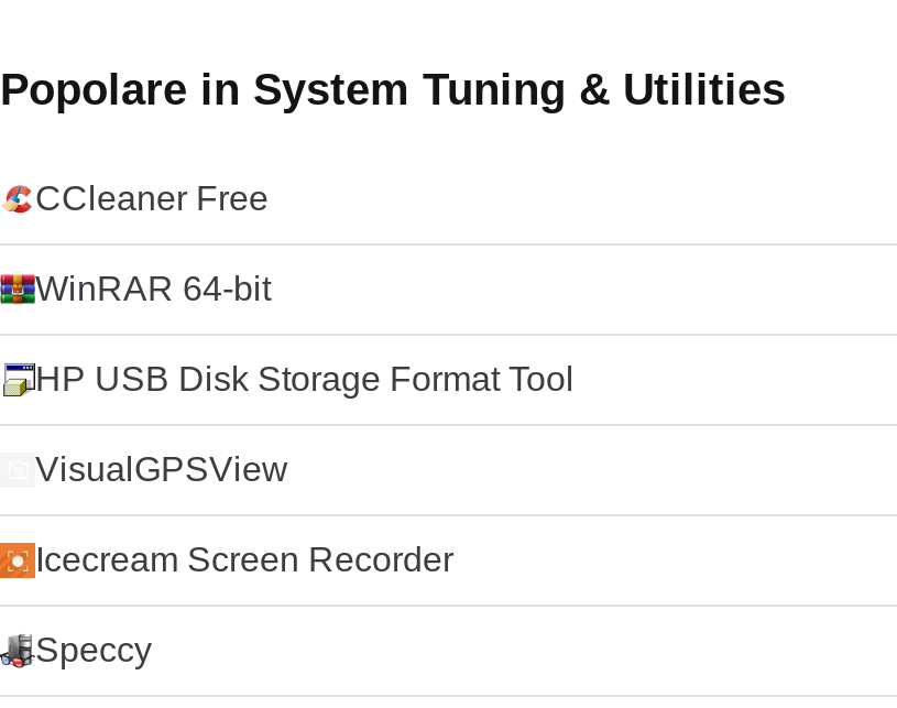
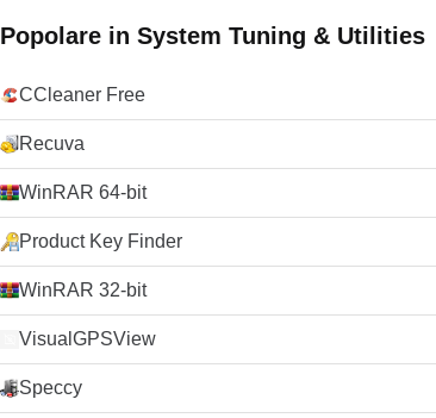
+ Recuva

- HP USB Disk Storage Format Tool
+ Product Key Finder
+ WinRAR 32-bit

moved down: VisualGPSView

- Icecream Screen Recorder
